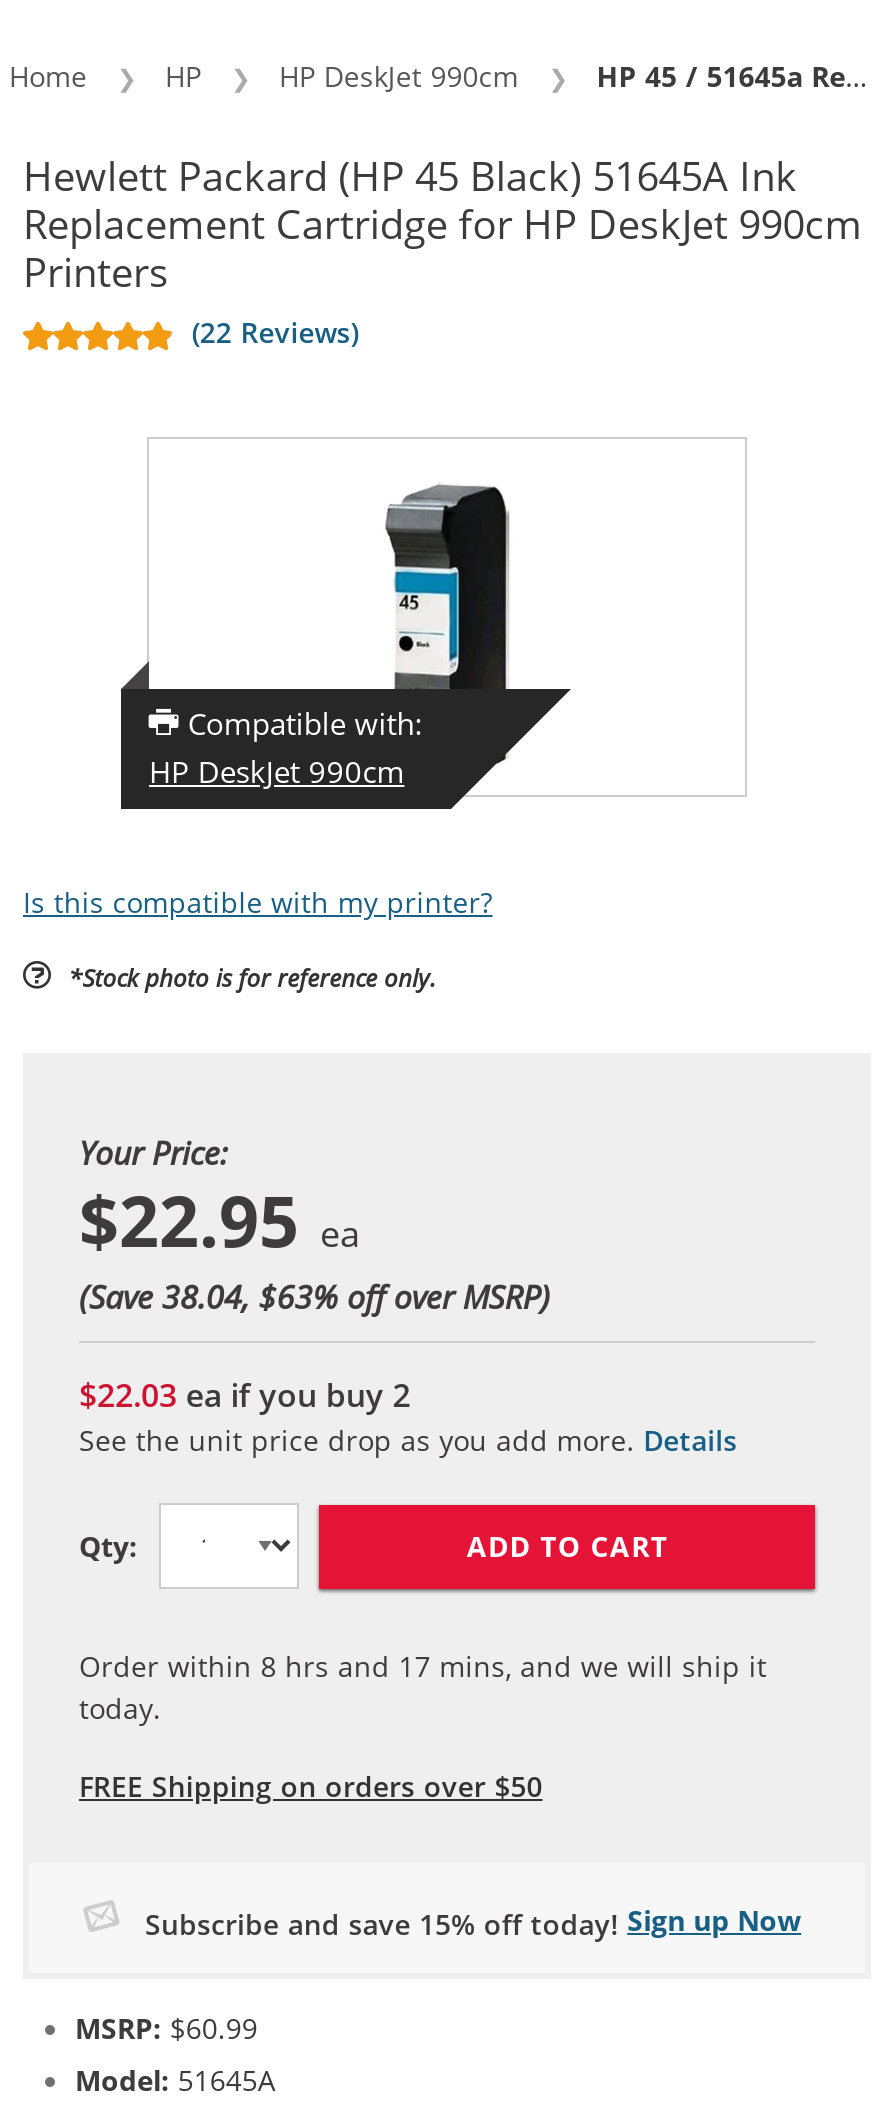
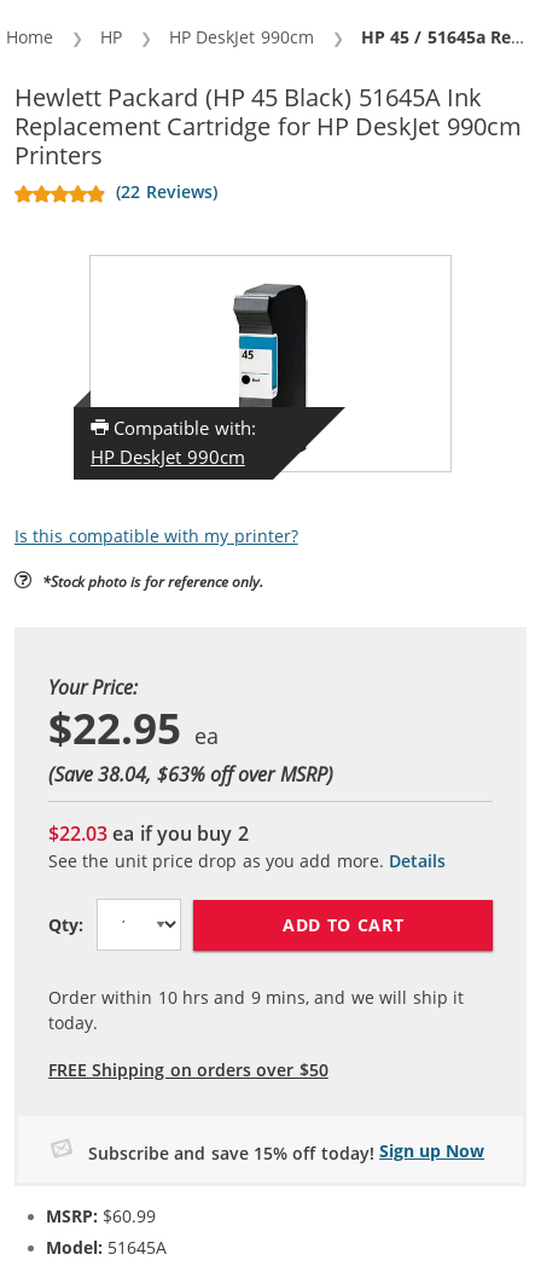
- Order within 8 hrs and 17 mins, and we will ship it
+ Order within 10 hrs and 9 mins, and we will ship it
